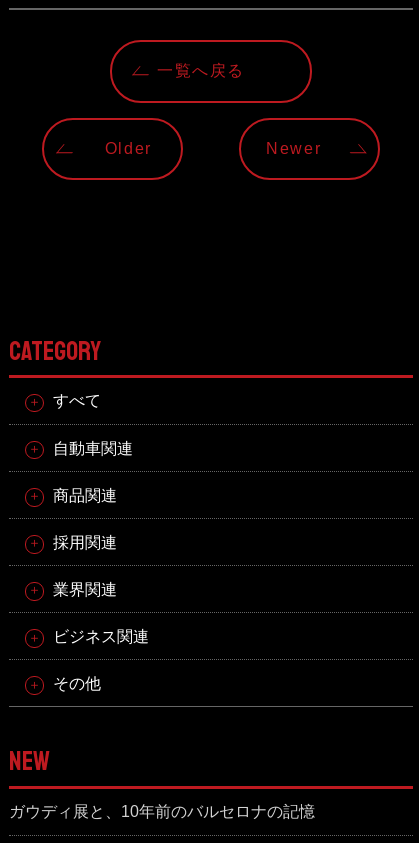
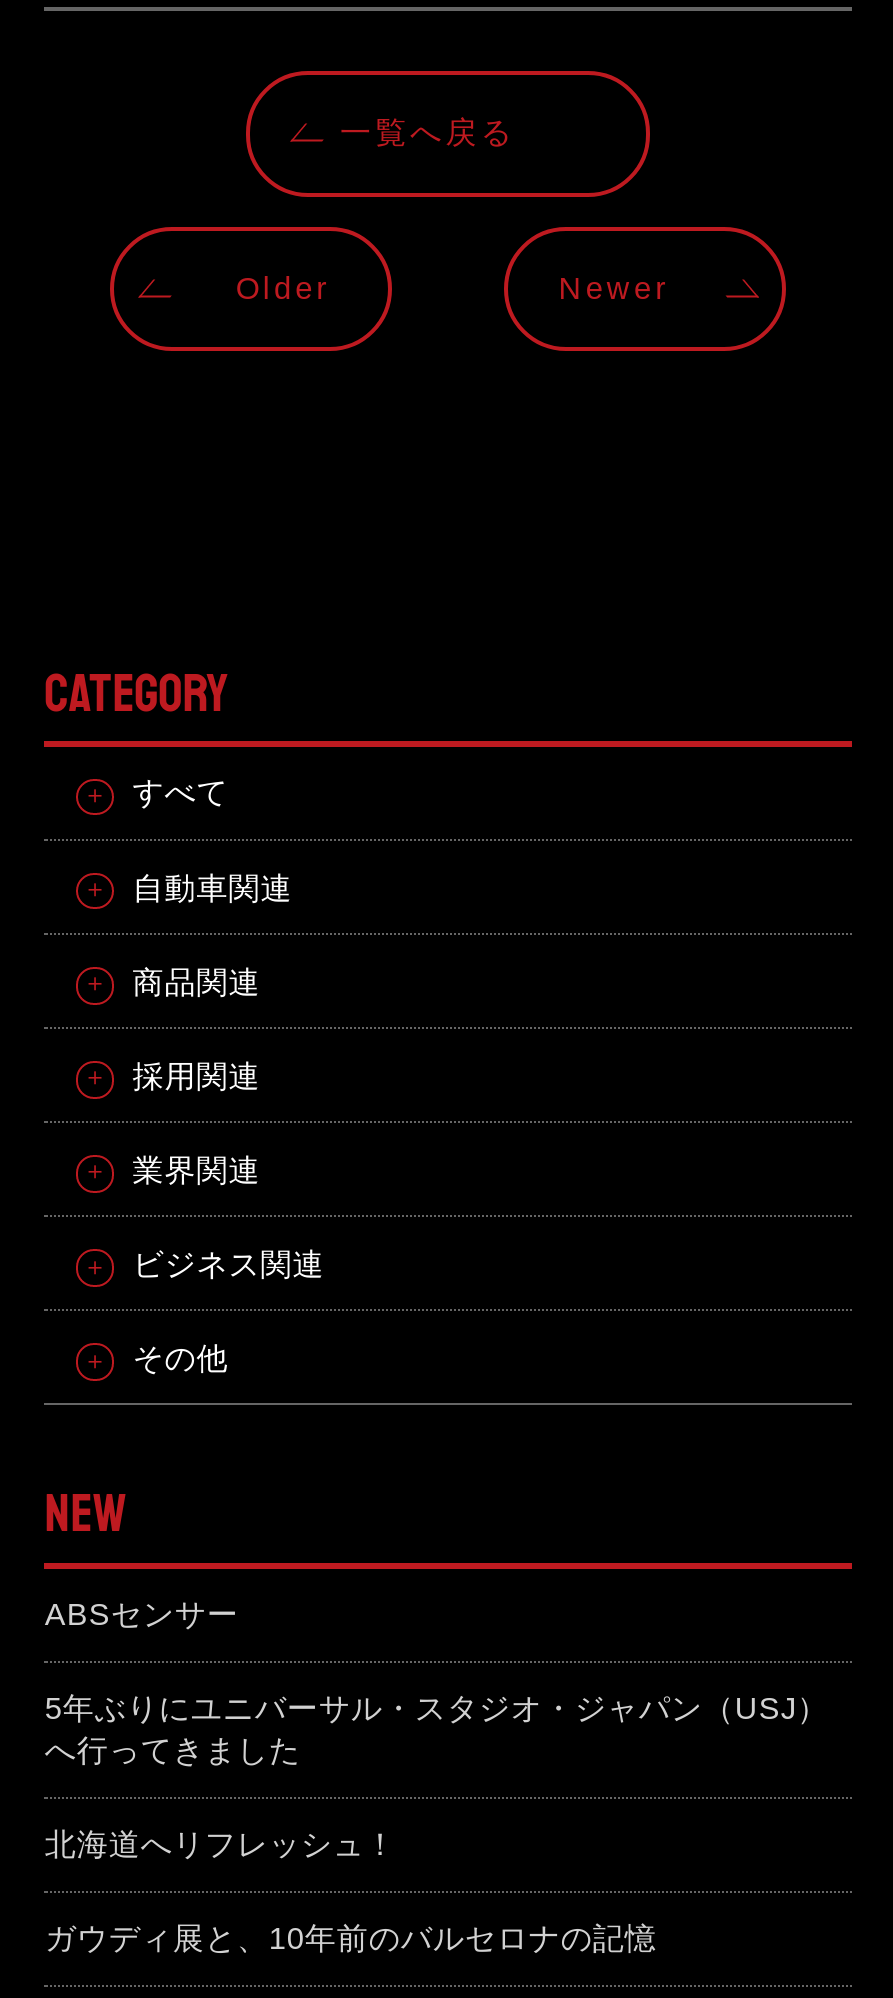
+ ABSセンサー
+ 5年ぶりにユニバーサル・スタジオ・ジャパン（USJ）
+ へ行ってきました
+ 北海道へリフレッシュ！
